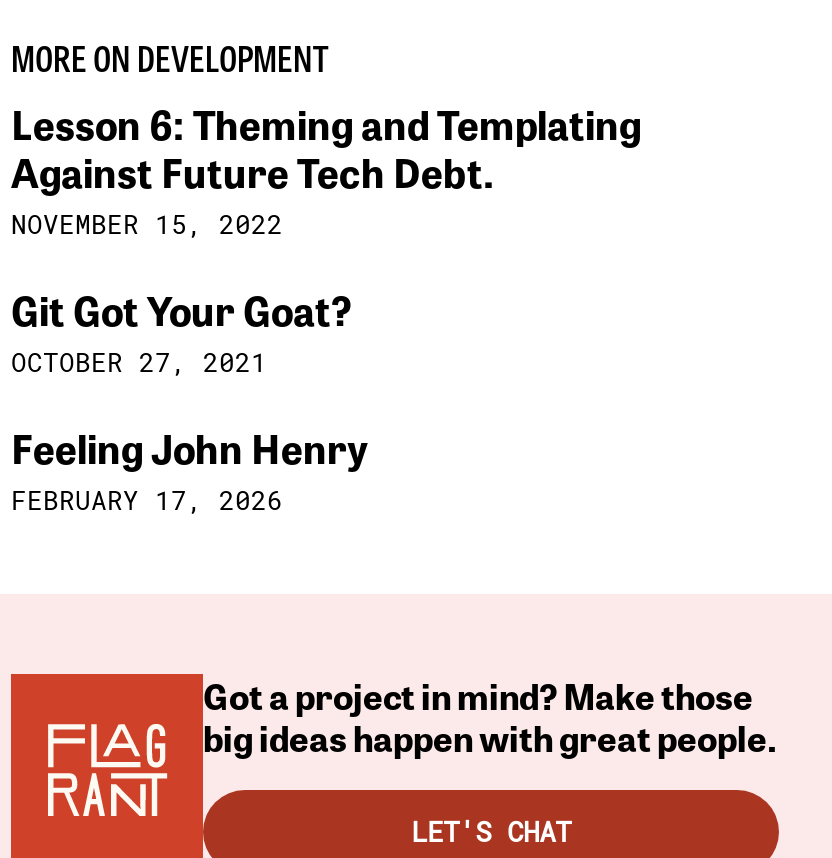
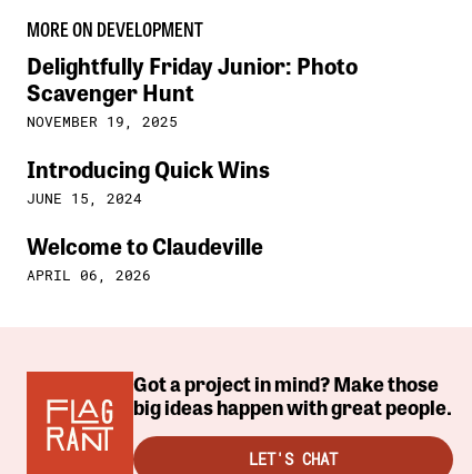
- Lesson 6: Theming and Templating
- Against Future Tech Debt.
- NOVEMBER 15, 2022
+ Delightfully Friday Junior: Photo
+ Scavenger Hunt
+ NOVEMBER 19, 2025

- Git Got Your Goat?
- OCTOBER 27, 2021
+ Introducing Quick Wins
+ JUNE 15, 2024

- Feeling John Henry
- FEBRUARY 17, 2026
+ Welcome to Claudeville
+ APRIL 06, 2026
